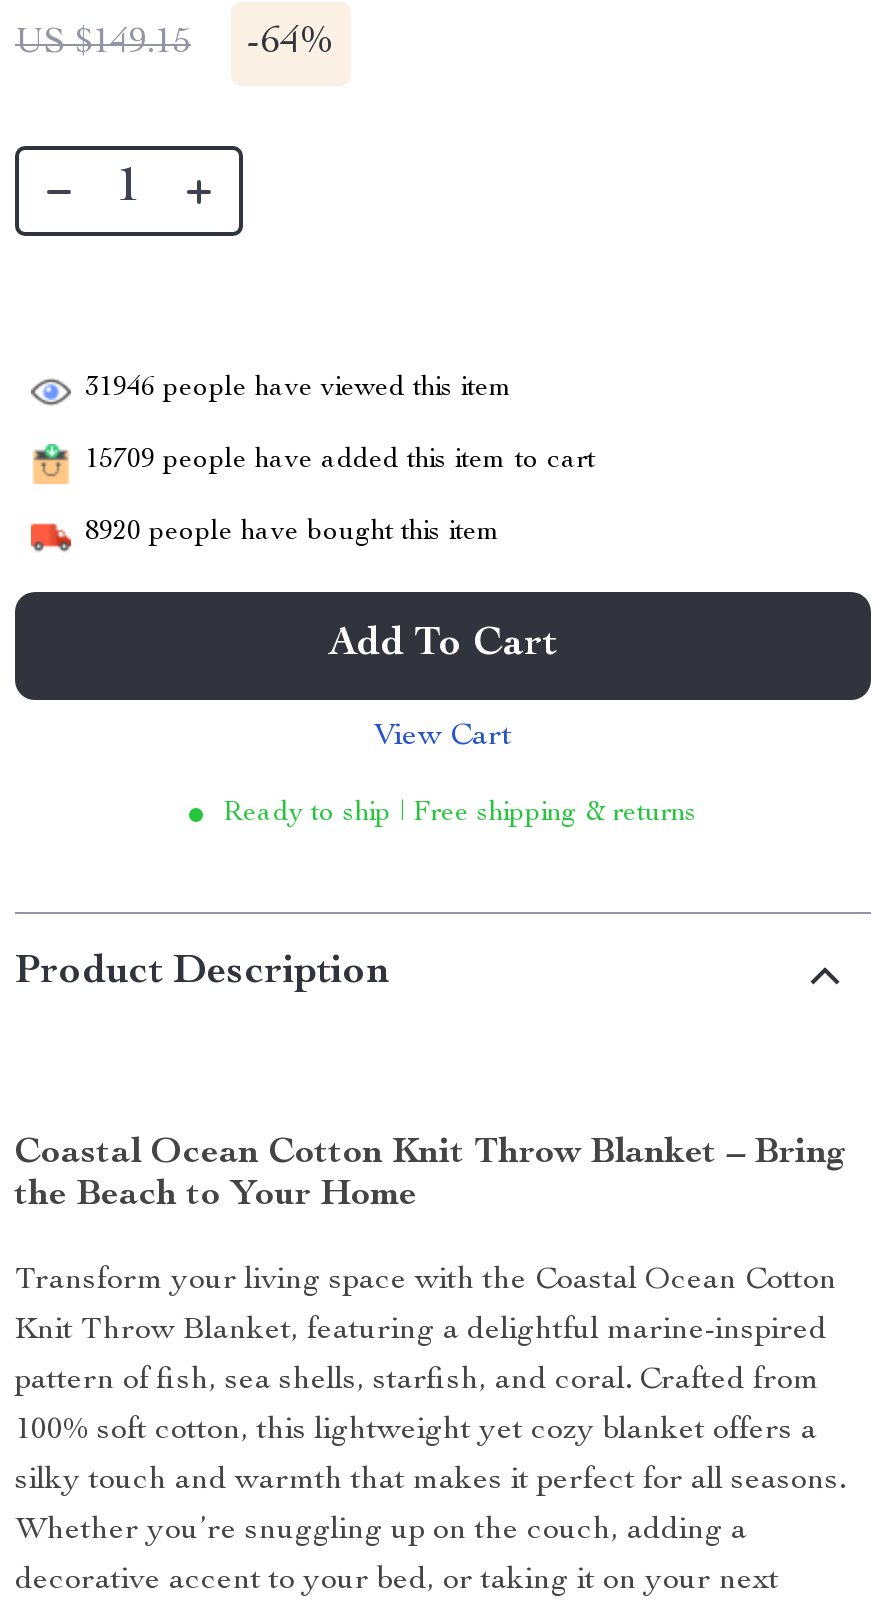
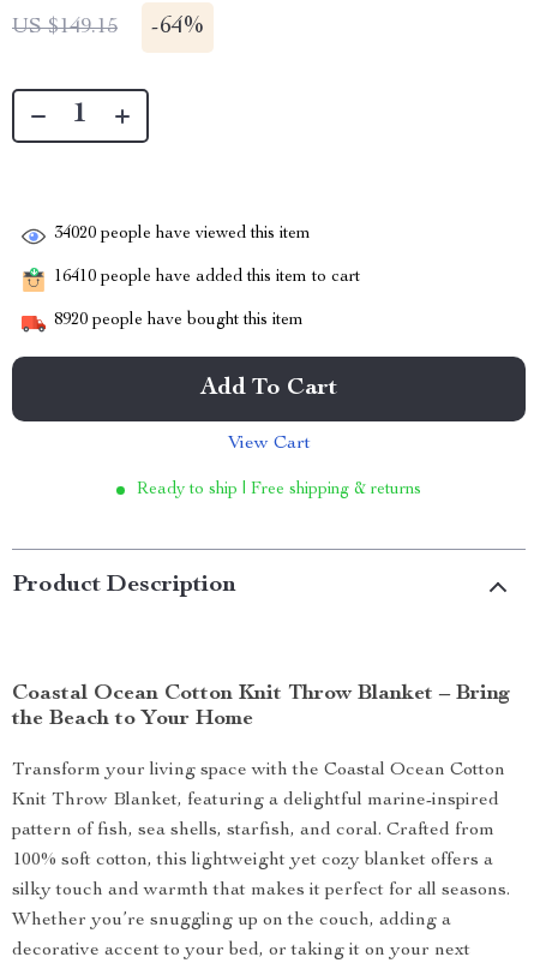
- 31946 people have viewed this item
+ 34020 people have viewed this item

- 15709 people have added this item to cart
+ 16410 people have added this item to cart
